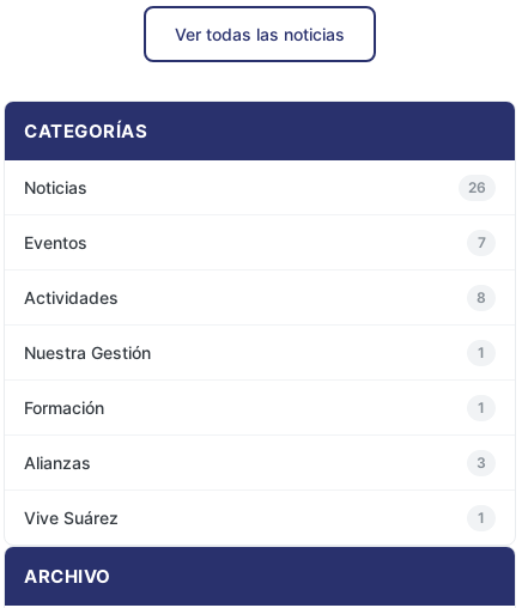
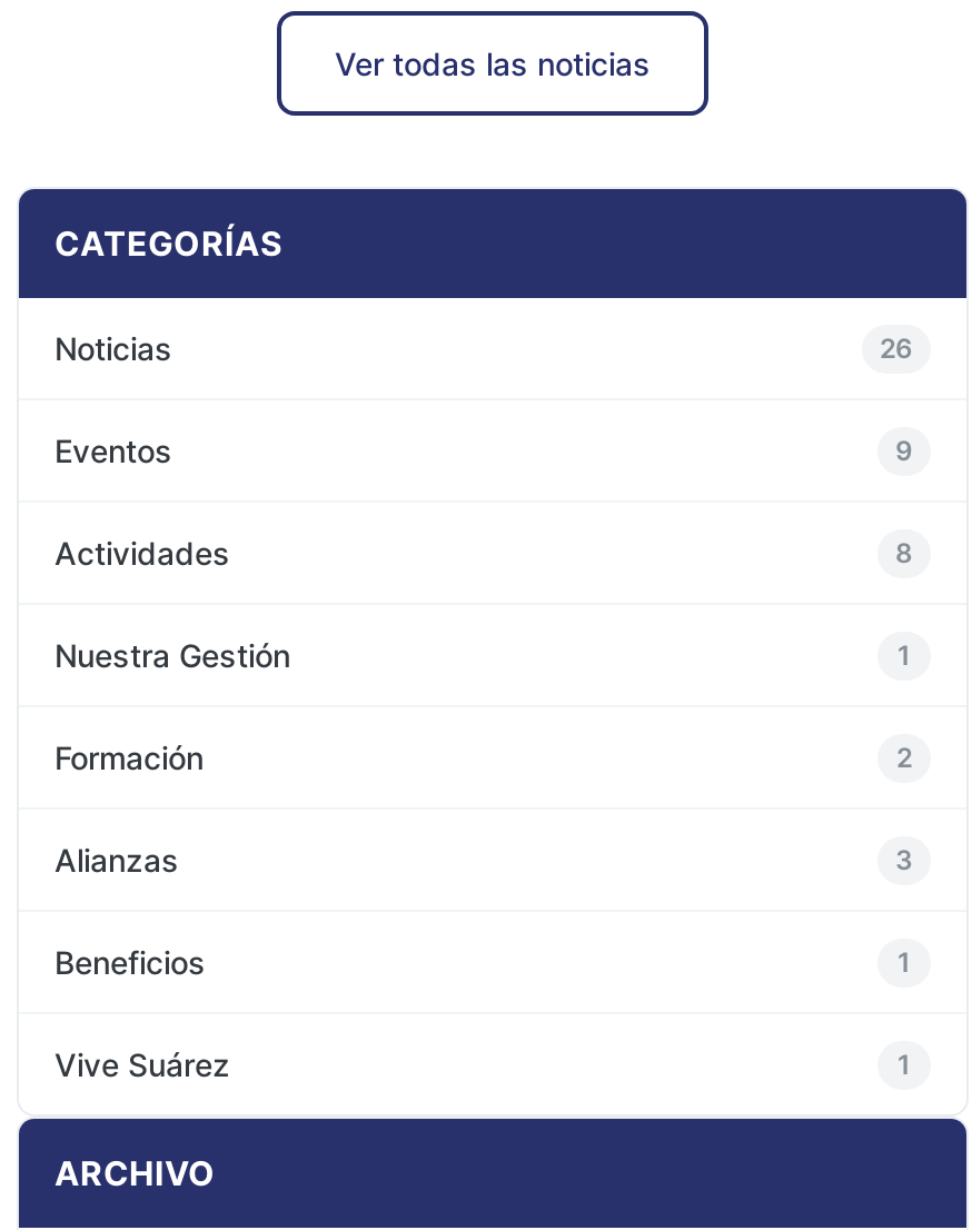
- 7
+ 9

- 1
+ 2

+ Beneficios
+ 1
